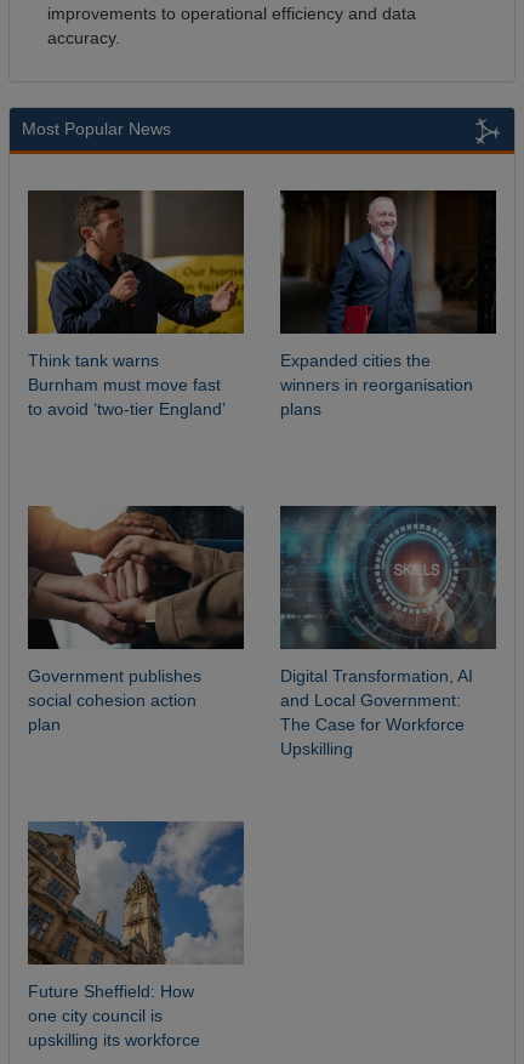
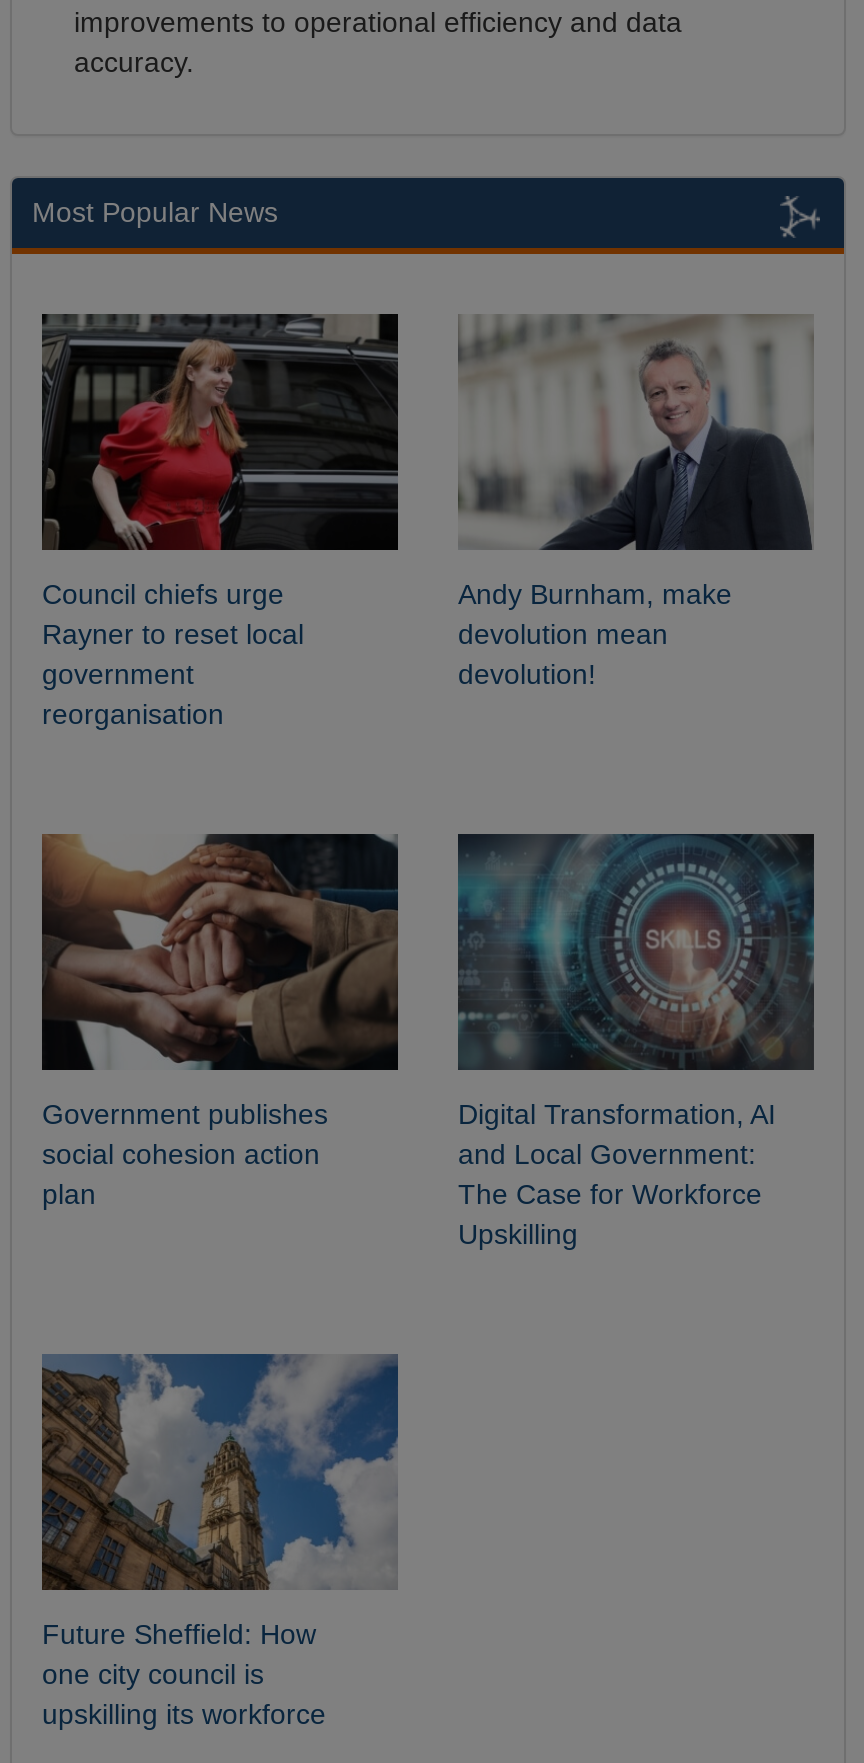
- [image]
- Think tank warns
- Burnham must move fast
- to avoid ‘two-tier England’
+ [image]
+ Council chiefs urge
+ Rayner to reset local
+ government
+ reorganisation

- [image]
- Expanded cities the
- winners in reorganisation
- plans
+ [image]
+ Andy Burnham, make
+ devolution mean
+ devolution!
